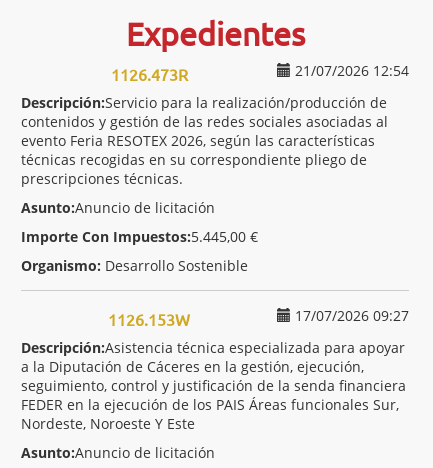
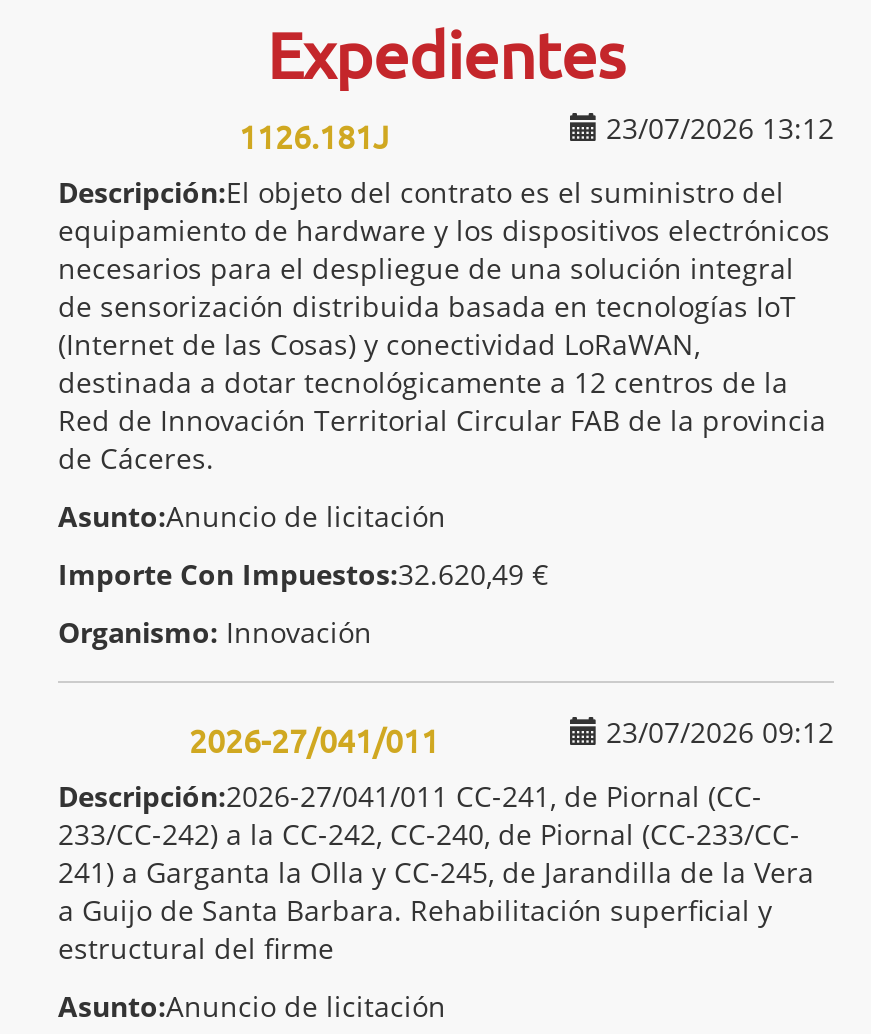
- 21/07/2026 12:54
- 1126.473R
- Descripción:Servicio para la realización/producción de
- contenidos y gestión de las redes sociales asociadas al
- evento Feria RESOTEX 2026, según las características
- técnicas recogidas en su correspondiente pliego de
- prescripciones técnicas.
+ 23/07/2026 13:12
+ 1126.181J
+ Descripción:El objeto del contrato es el suministro del
+ equipamiento de hardware y los dispositivos electrónicos
+ necesarios para el despliegue de una solución integral
+ de sensorización distribuida basada en tecnologías IoT
+ (Internet de las Cosas) y conectividad LoRaWAN,
+ destinada a dotar tecnológicamente a 12 centros de la
+ Red de Innovación Territorial Circular FAB de la provincia
+ de Cáceres.

- Importe Con Impuestos:5.445,00 €
+ Importe Con Impuestos:32.620,49 €

- Organismo: Desarrollo Sostenible
+ Organismo: Innovación

- 17/07/2026 09:27
- 1126.153W
- Descripción:Asistencia técnica especializada para apoyar
- a la Diputación de Cáceres en la gestión, ejecución,
- seguimiento, control y justificación de la senda financiera
- FEDER en la ejecución de los PAIS Áreas funcionales Sur,
- Nordeste, Noroeste Y Este
+ 23/07/2026 09:12
+ 2026-27/041/011
+ Descripción:2026-27/041/011 CC-241, de Piornal (CC-
+ 233/CC-242) a la CC-242, CC-240, de Piornal (CC-233/CC-
+ 241) a Garganta la Olla y CC-245, de Jarandilla de la Vera
+ a Guijo de Santa Barbara. Rehabilitación superficial y
+ estructural del firme
